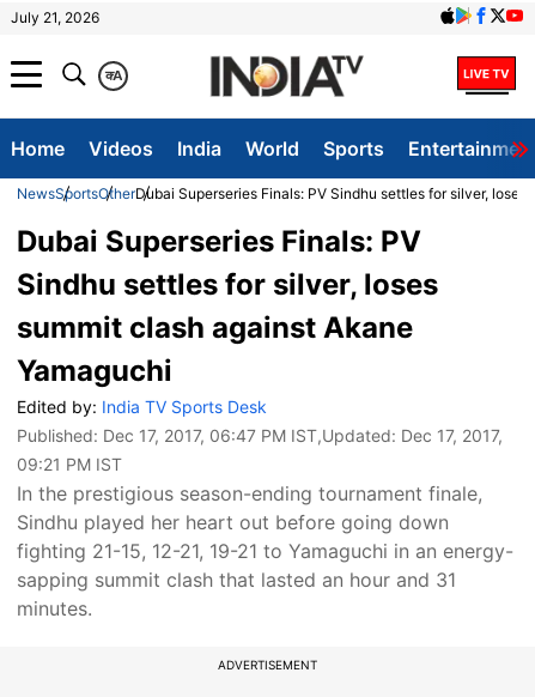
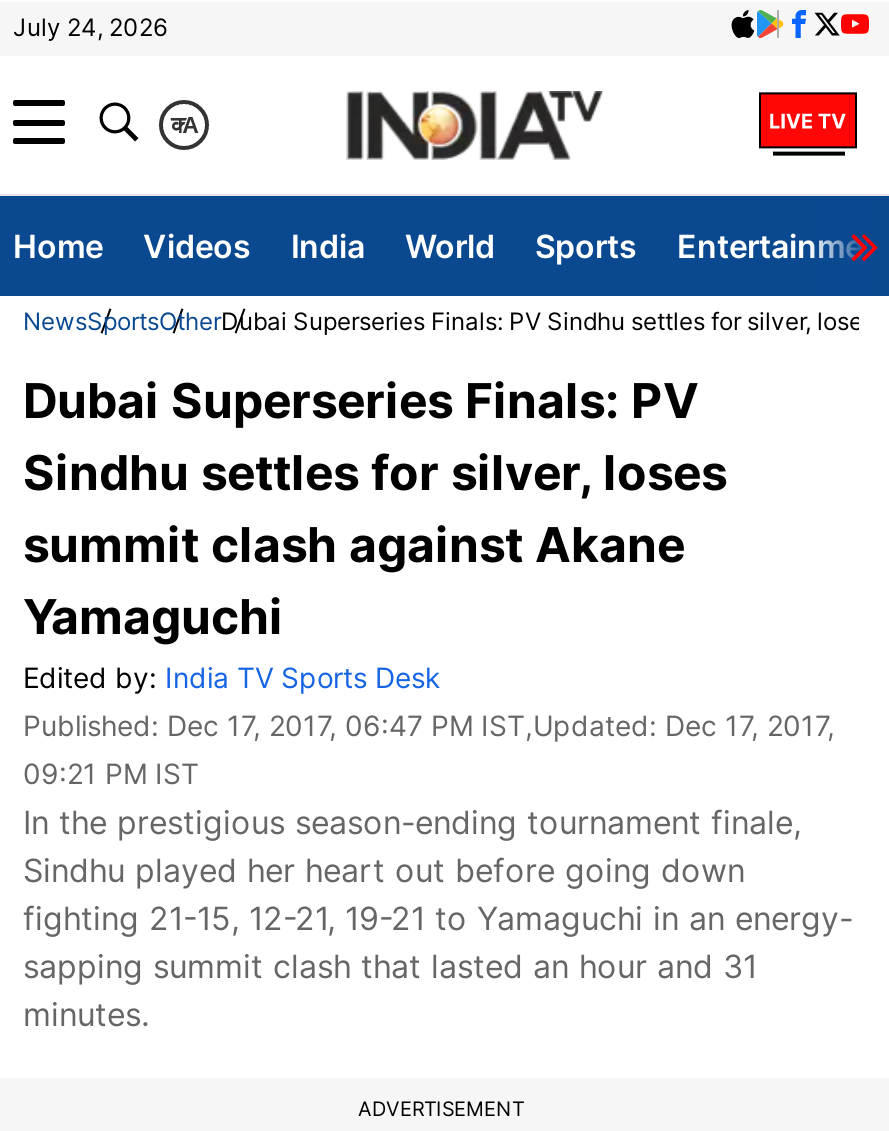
- July 21, 2026
+ July 24, 2026
